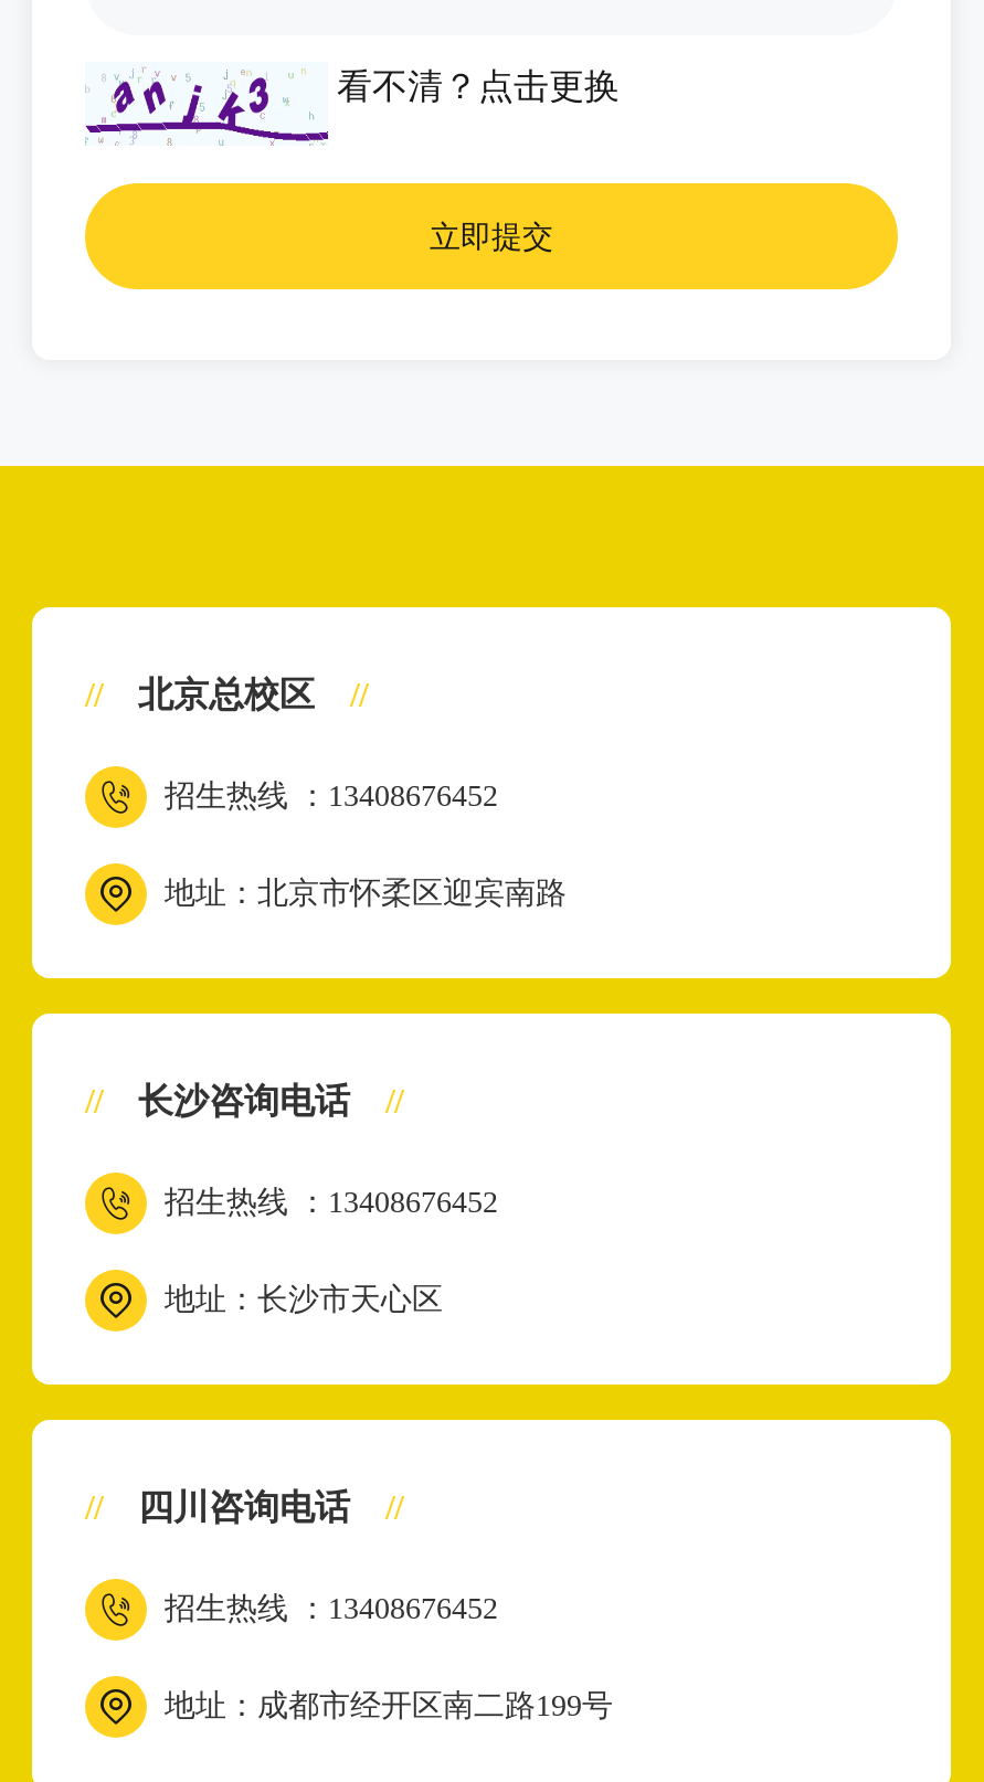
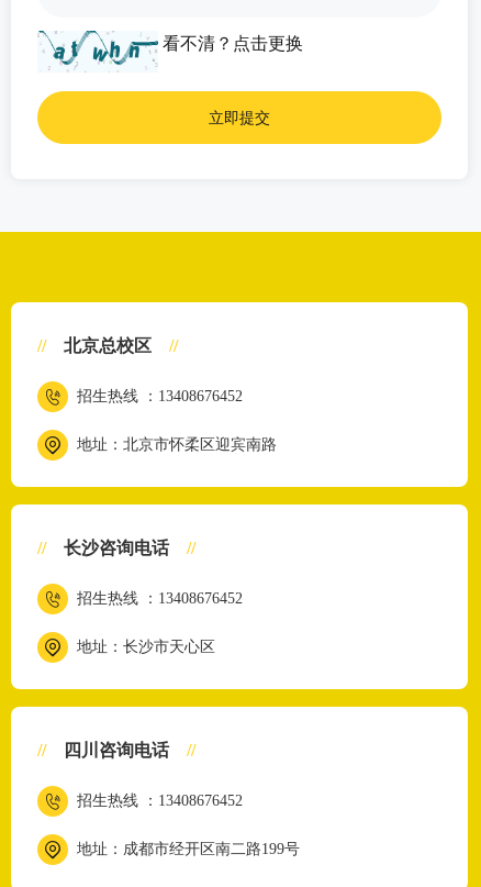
- [image]
+ [image]
